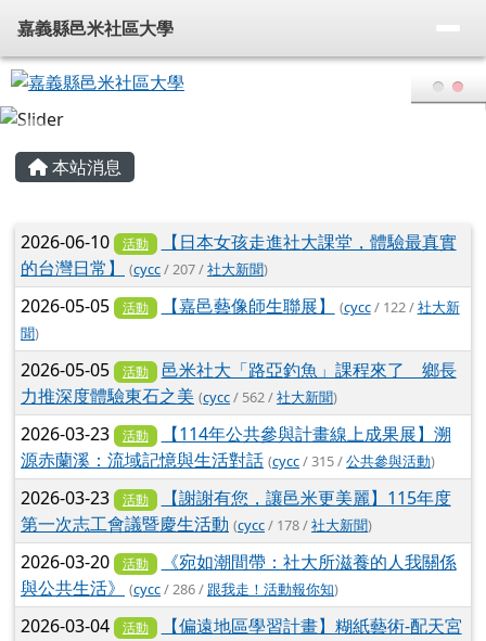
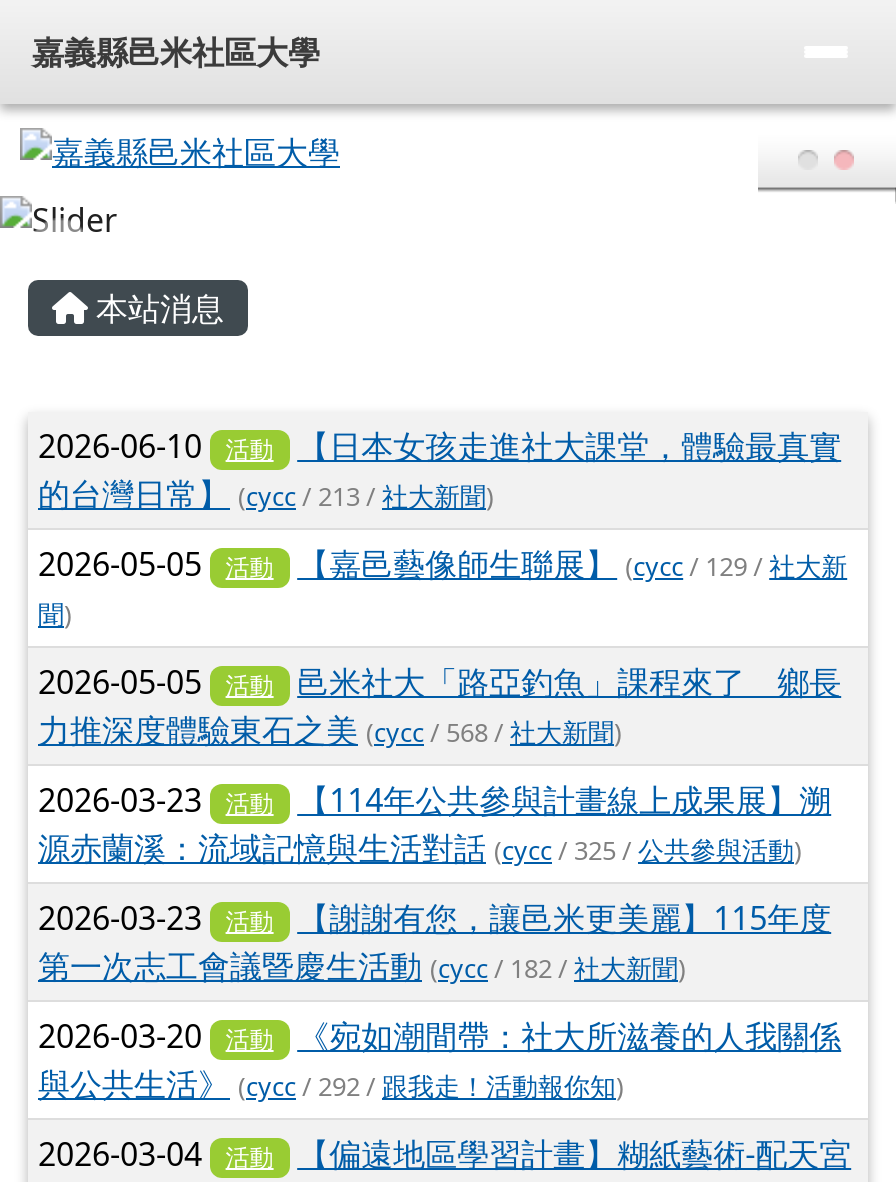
- 的台灣日常】 (cycc / 207 /社大新聞)
+ 的台灣日常】 (cycc / 213 /社大新聞)

- 2026-05-05 活動 【嘉邑藝像師生聯展】 (cycc / 122 /社大新
+ 2026-05-05 活動 【嘉邑藝像師生聯展】 (cycc / 129 /社大新

- 力推深度體驗東石之美 (cycc / 562 /社大新聞)
+ 力推深度體驗東石之美 (cycc / 568 /社大新聞)

- 源赤蘭溪：流域記憶與生活對話 (cycc / 315 /公共參與活動)
+ 源赤蘭溪：流域記憶與生活對話 (cycc / 325 /公共參與活動)

- 第一次志工會議暨慶生活動 (cycc / 178 /社大新聞)
+ 第一次志工會議暨慶生活動 (cycc / 182 /社大新聞)

- 與公共生活》 (cycc / 286 /跟我走！活動報你知)
+ 與公共生活》 (cycc / 292 /跟我走！活動報你知)
